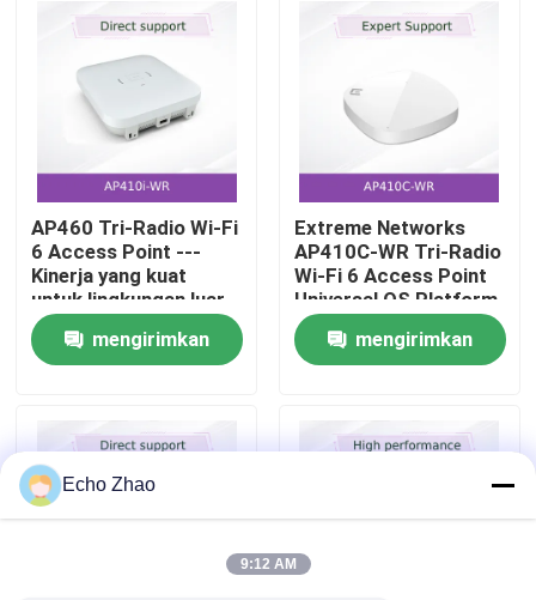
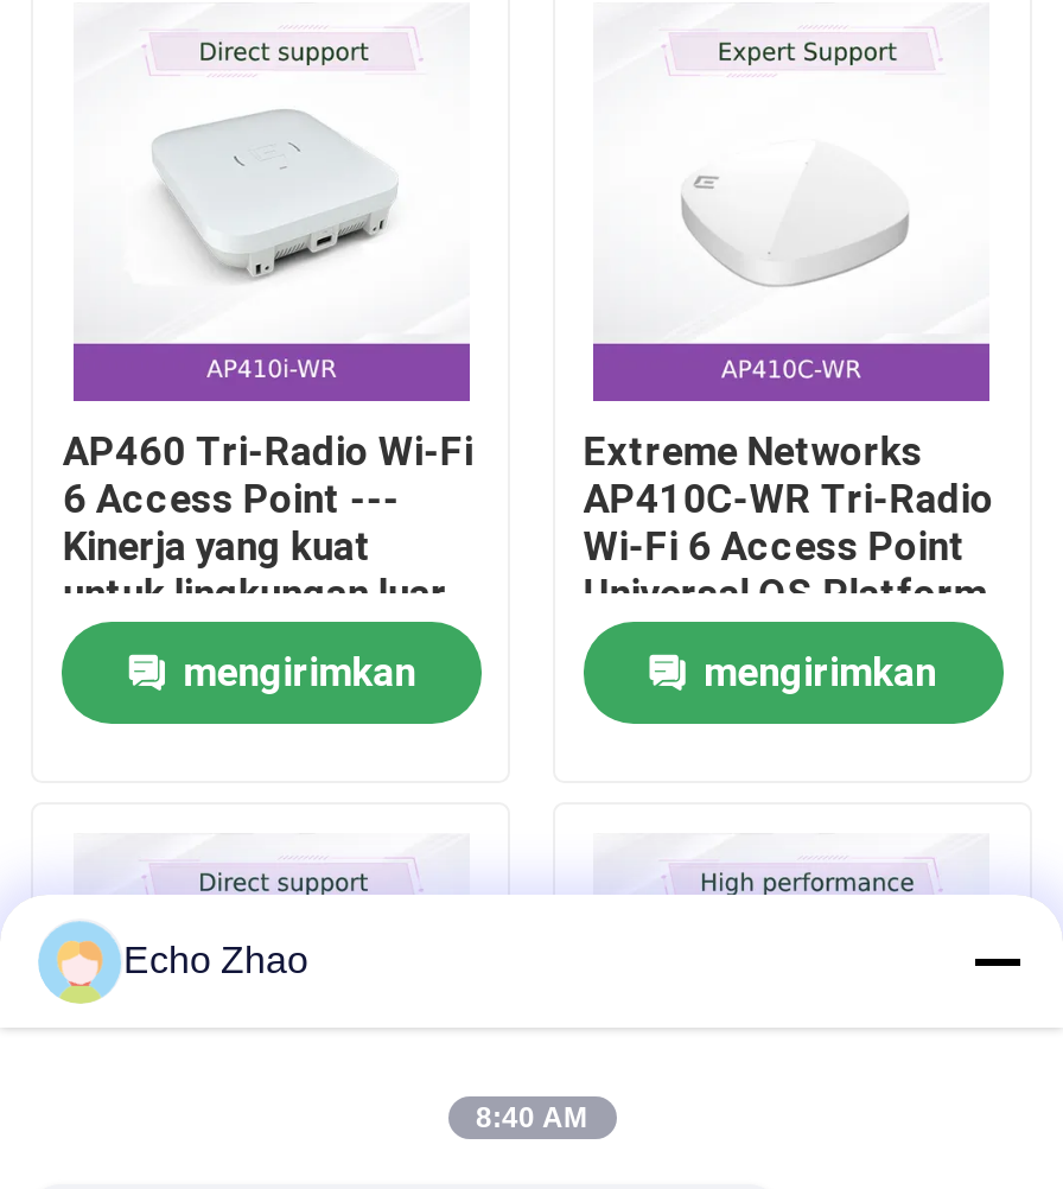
- 9:12 AM
+ 8:40 AM
